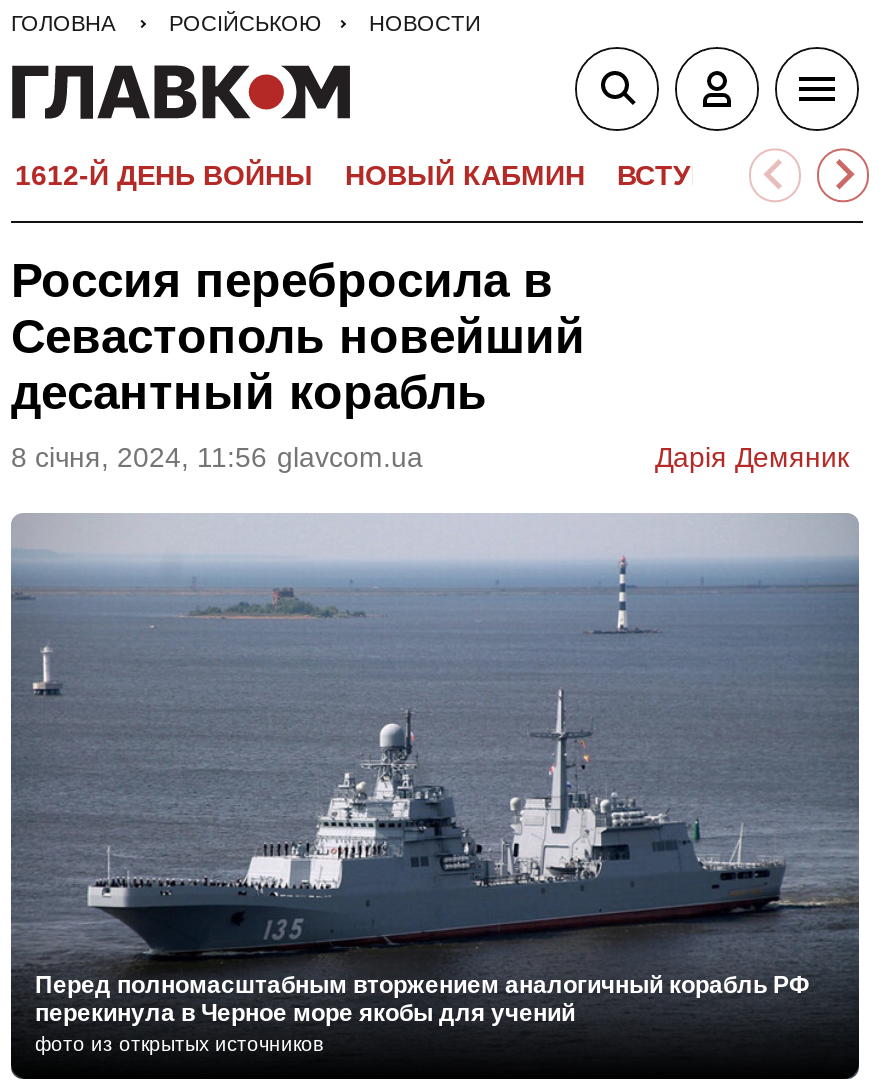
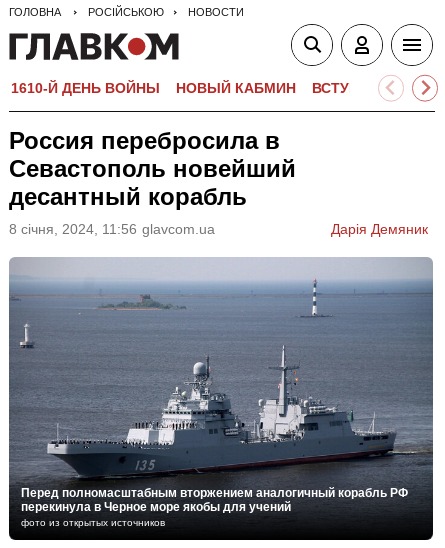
- 1612-Й ДЕНЬ ВОЙНЫ
+ 1610-Й ДЕНЬ ВОЙНЫ
